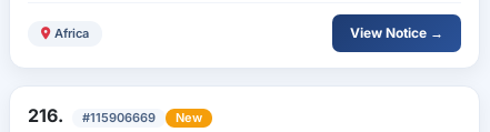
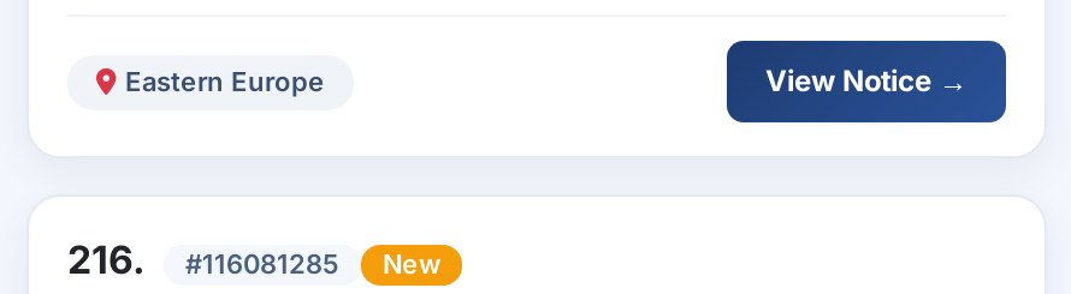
- Africa
+ Eastern Europe

- 216. #115906669 New
+ 216. #116081285 New
